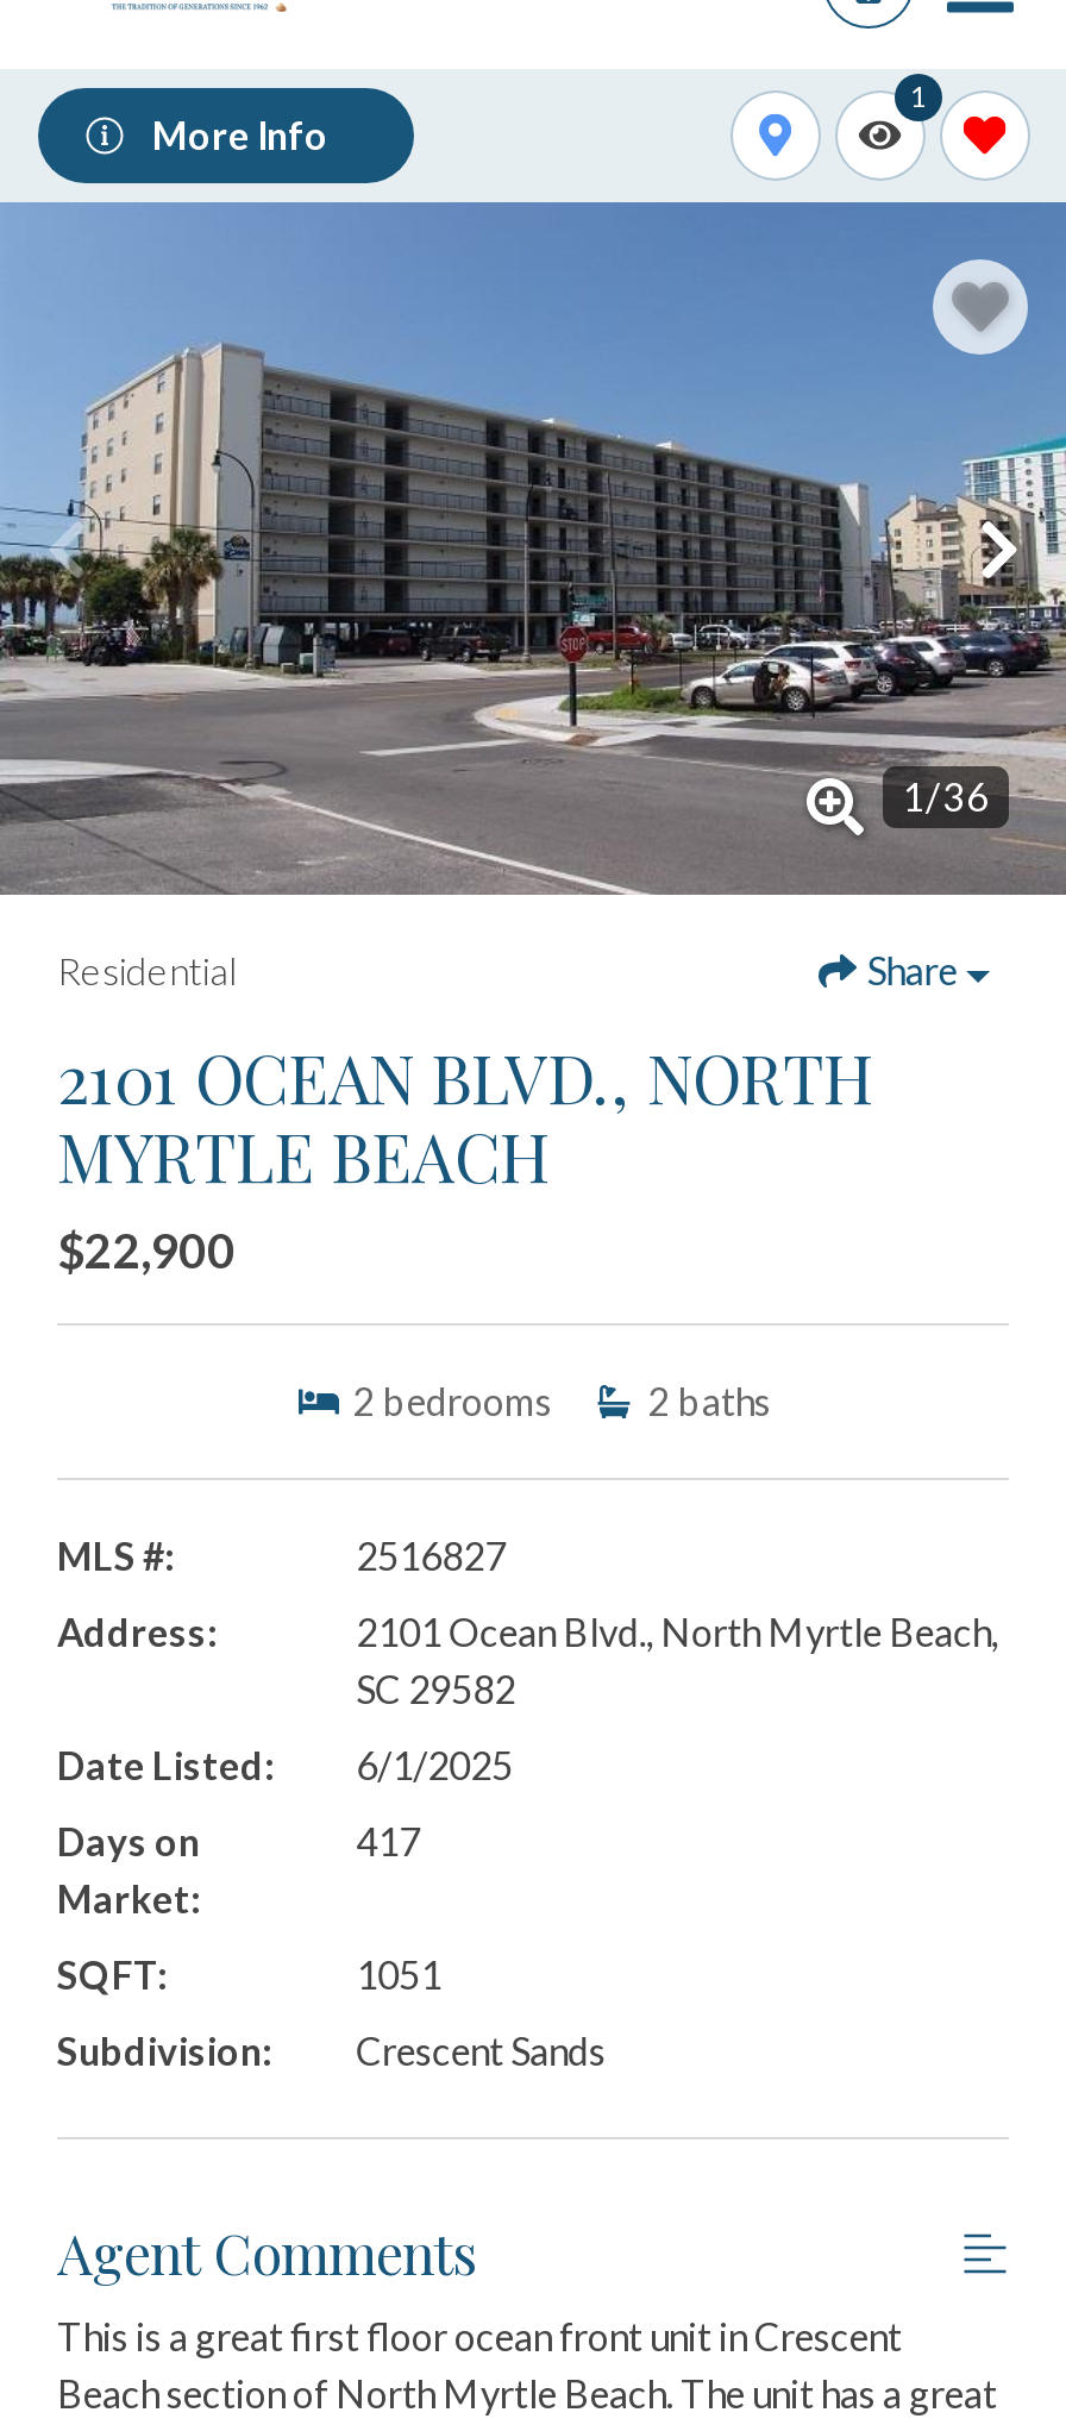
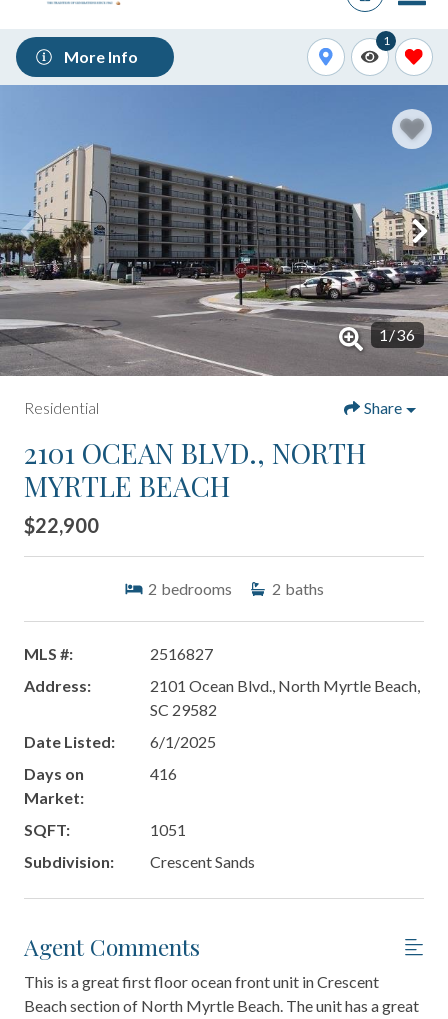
- 417
+ 416
